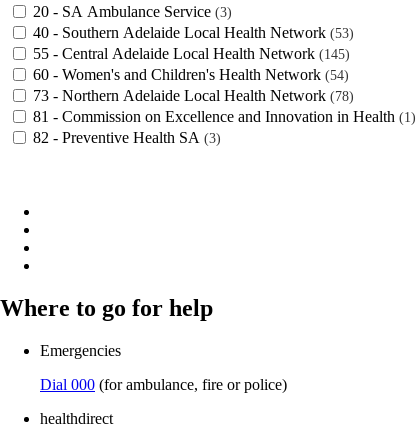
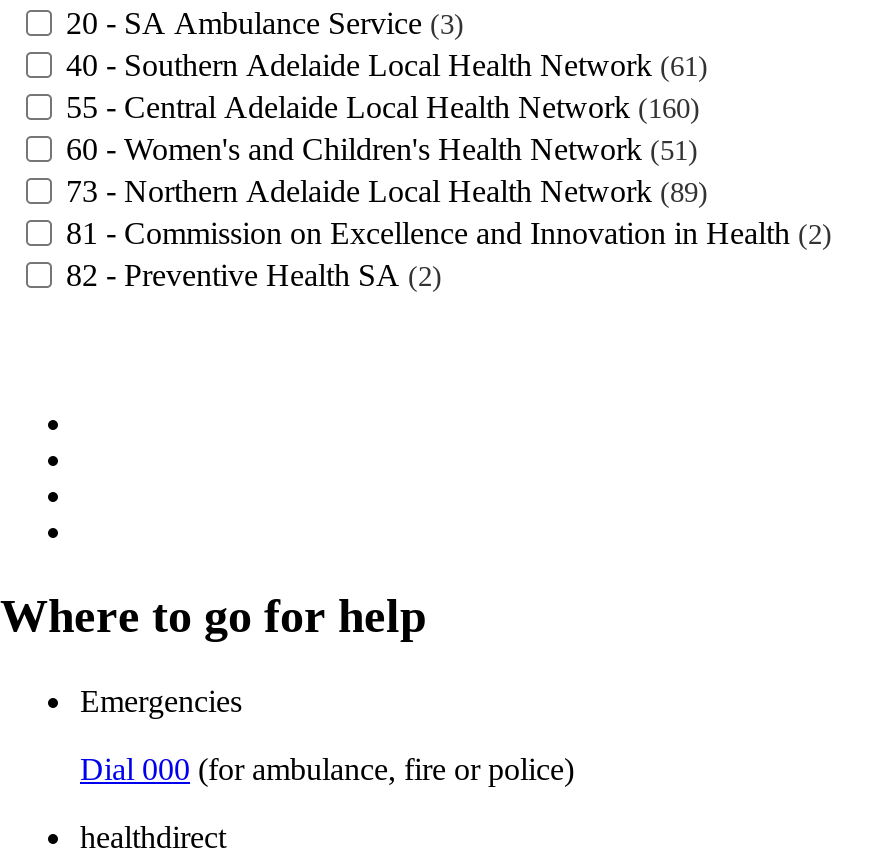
- 40 - Southern Adelaide Local Health Network 53
+ 40 - Southern Adelaide Local Health Network 61

- 55 - Central Adelaide Local Health Network 145
+ 55 - Central Adelaide Local Health Network 160

- 60 - Women's and Children's Health Network 54
+ 60 - Women's and Children's Health Network 51

- 73 - Northern Adelaide Local Health Network 78
+ 73 - Northern Adelaide Local Health Network 89

- 81 - Commission on Excellence and Innovation in Health 1
+ 81 - Commission on Excellence and Innovation in Health 2

- 82 - Preventive Health SA 3
+ 82 - Preventive Health SA 2
